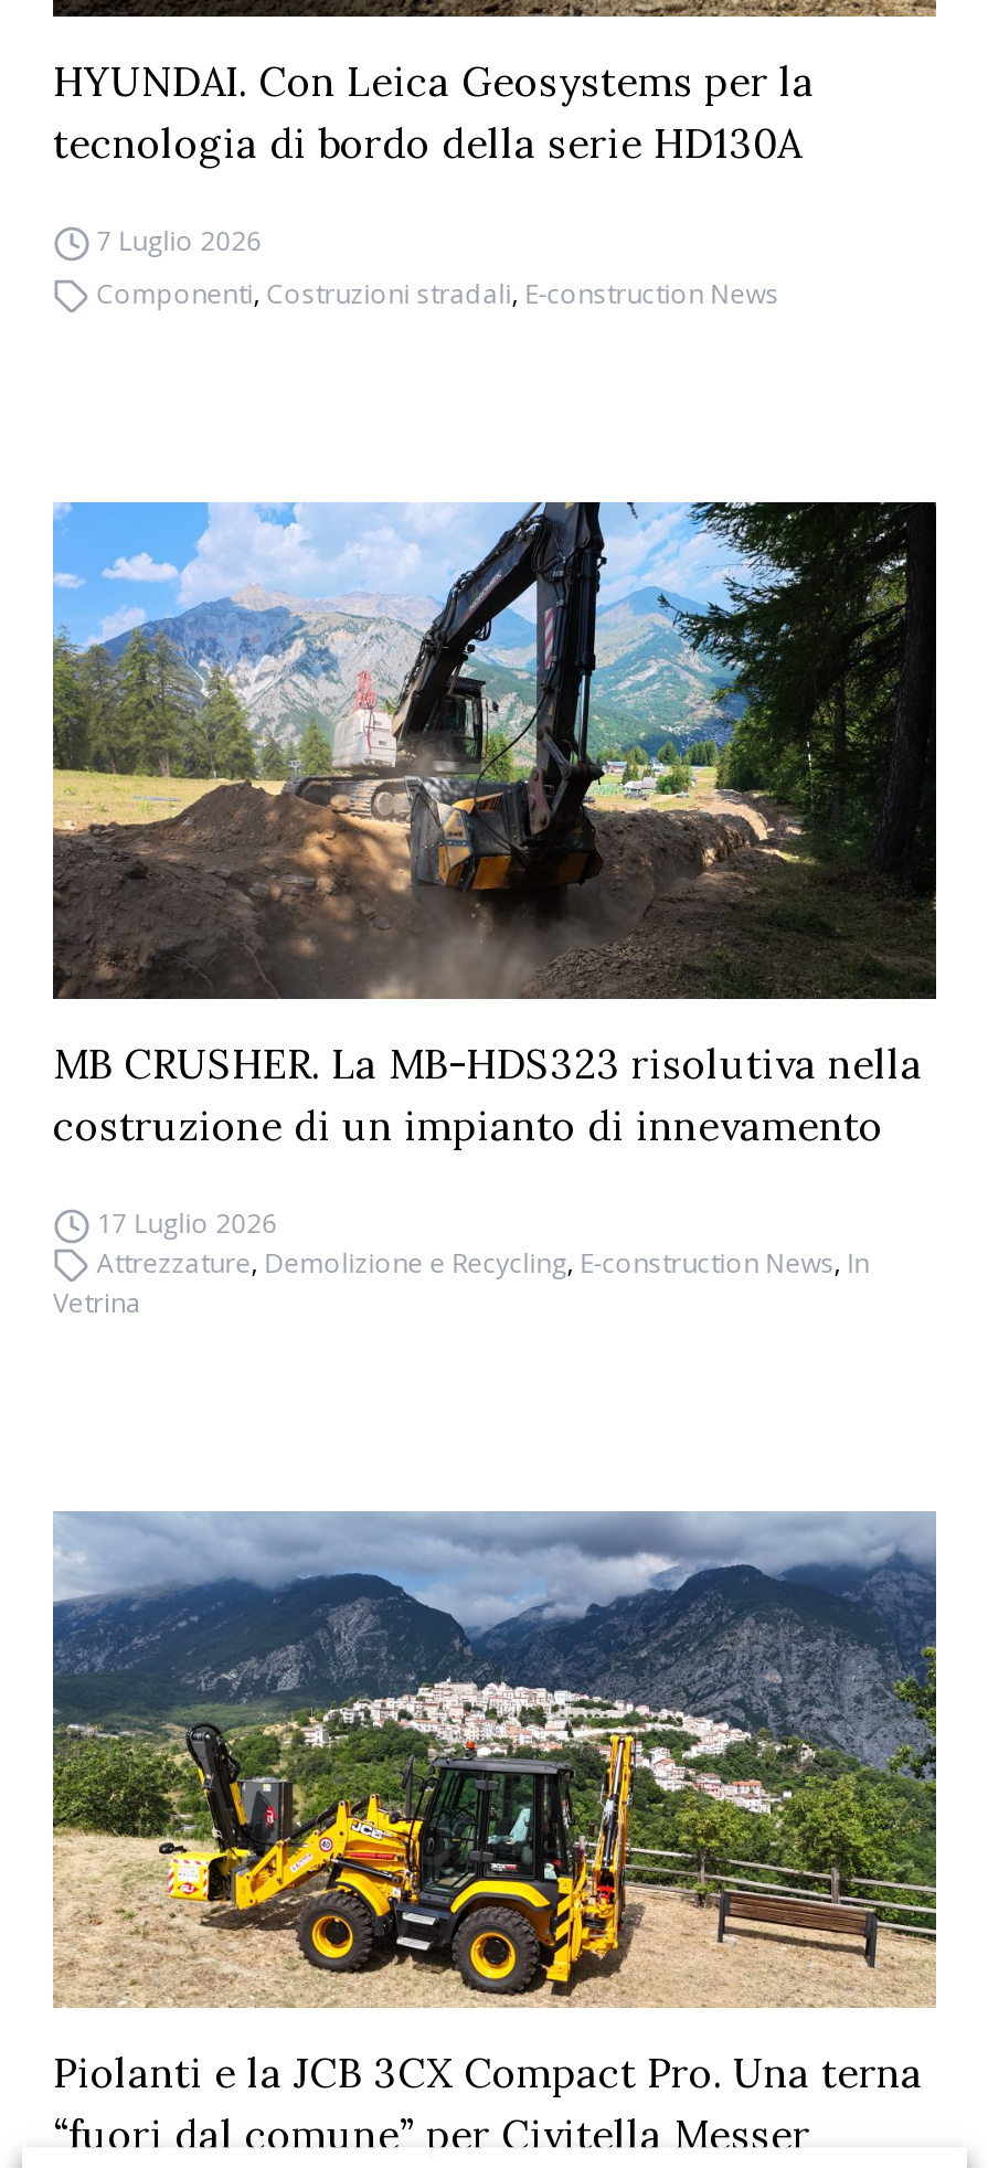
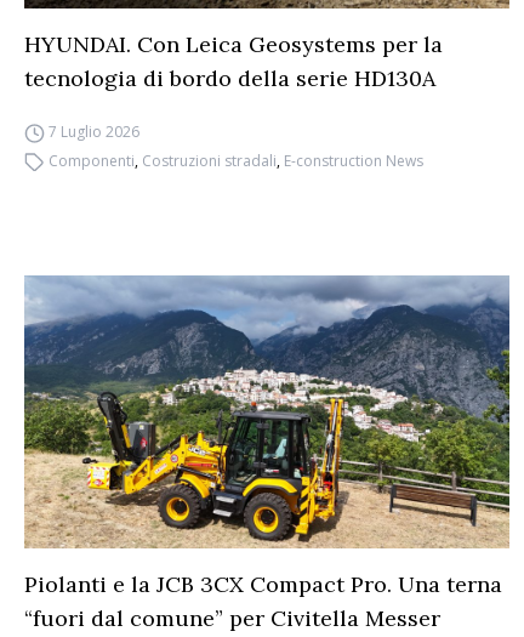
- [image]
- MB CRUSHER. La MB-HDS323 risolutiva nella
- costruzione di un impianto di innevamento
- 17 Luglio 2026
- Attrezzature, Demolizione e Recycling, E-construction News, In
- Vetrina
